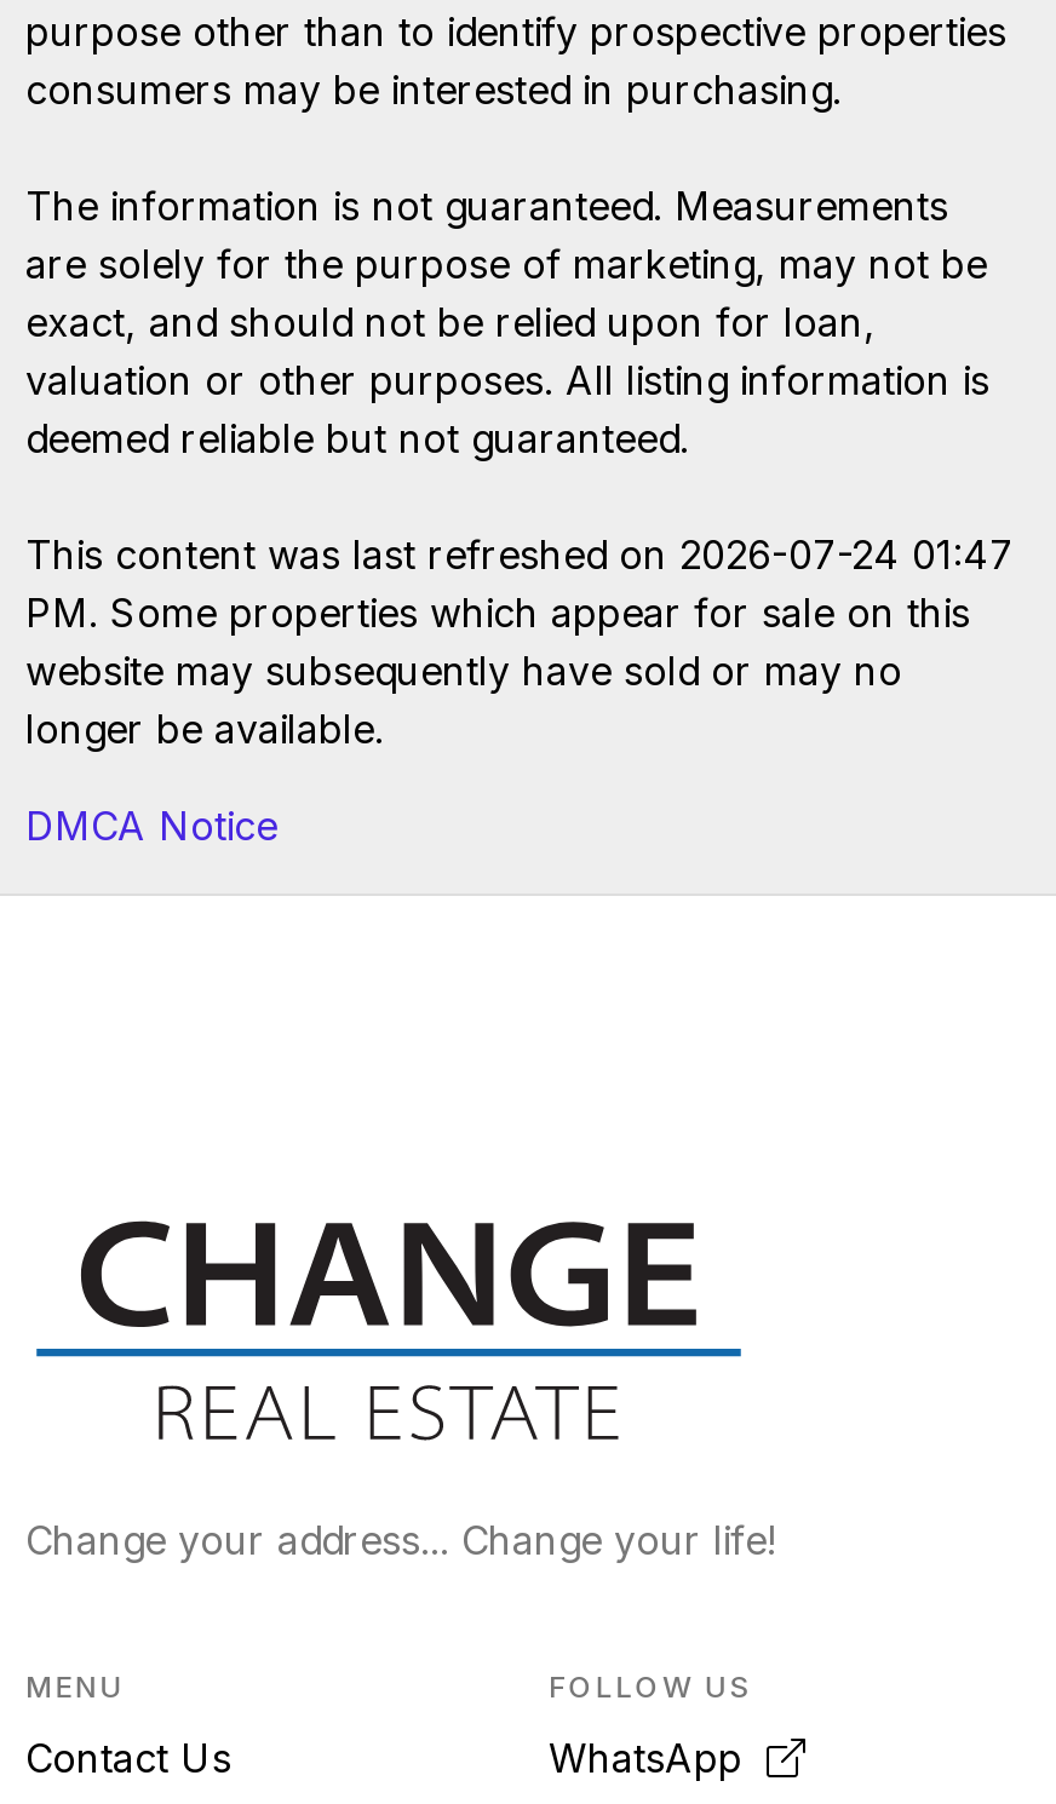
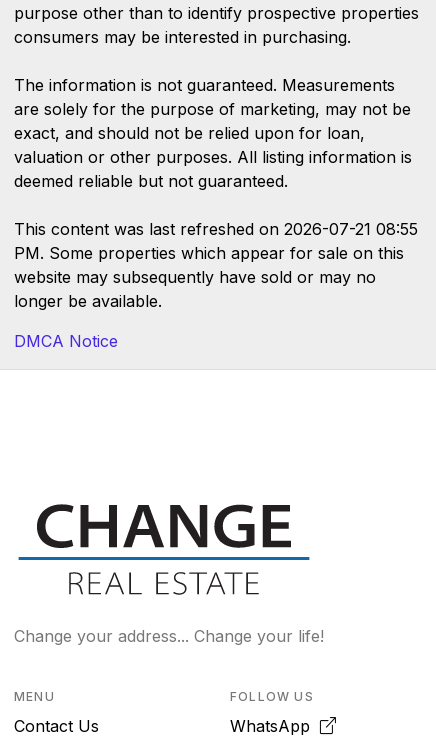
- This content was last refreshed on 2026-07-24 01:47
+ This content was last refreshed on 2026-07-21 08:55
